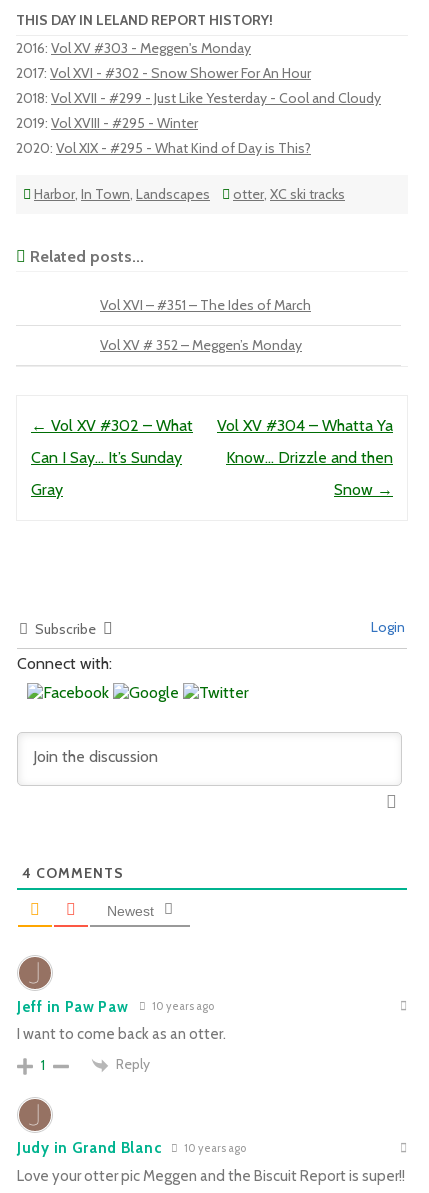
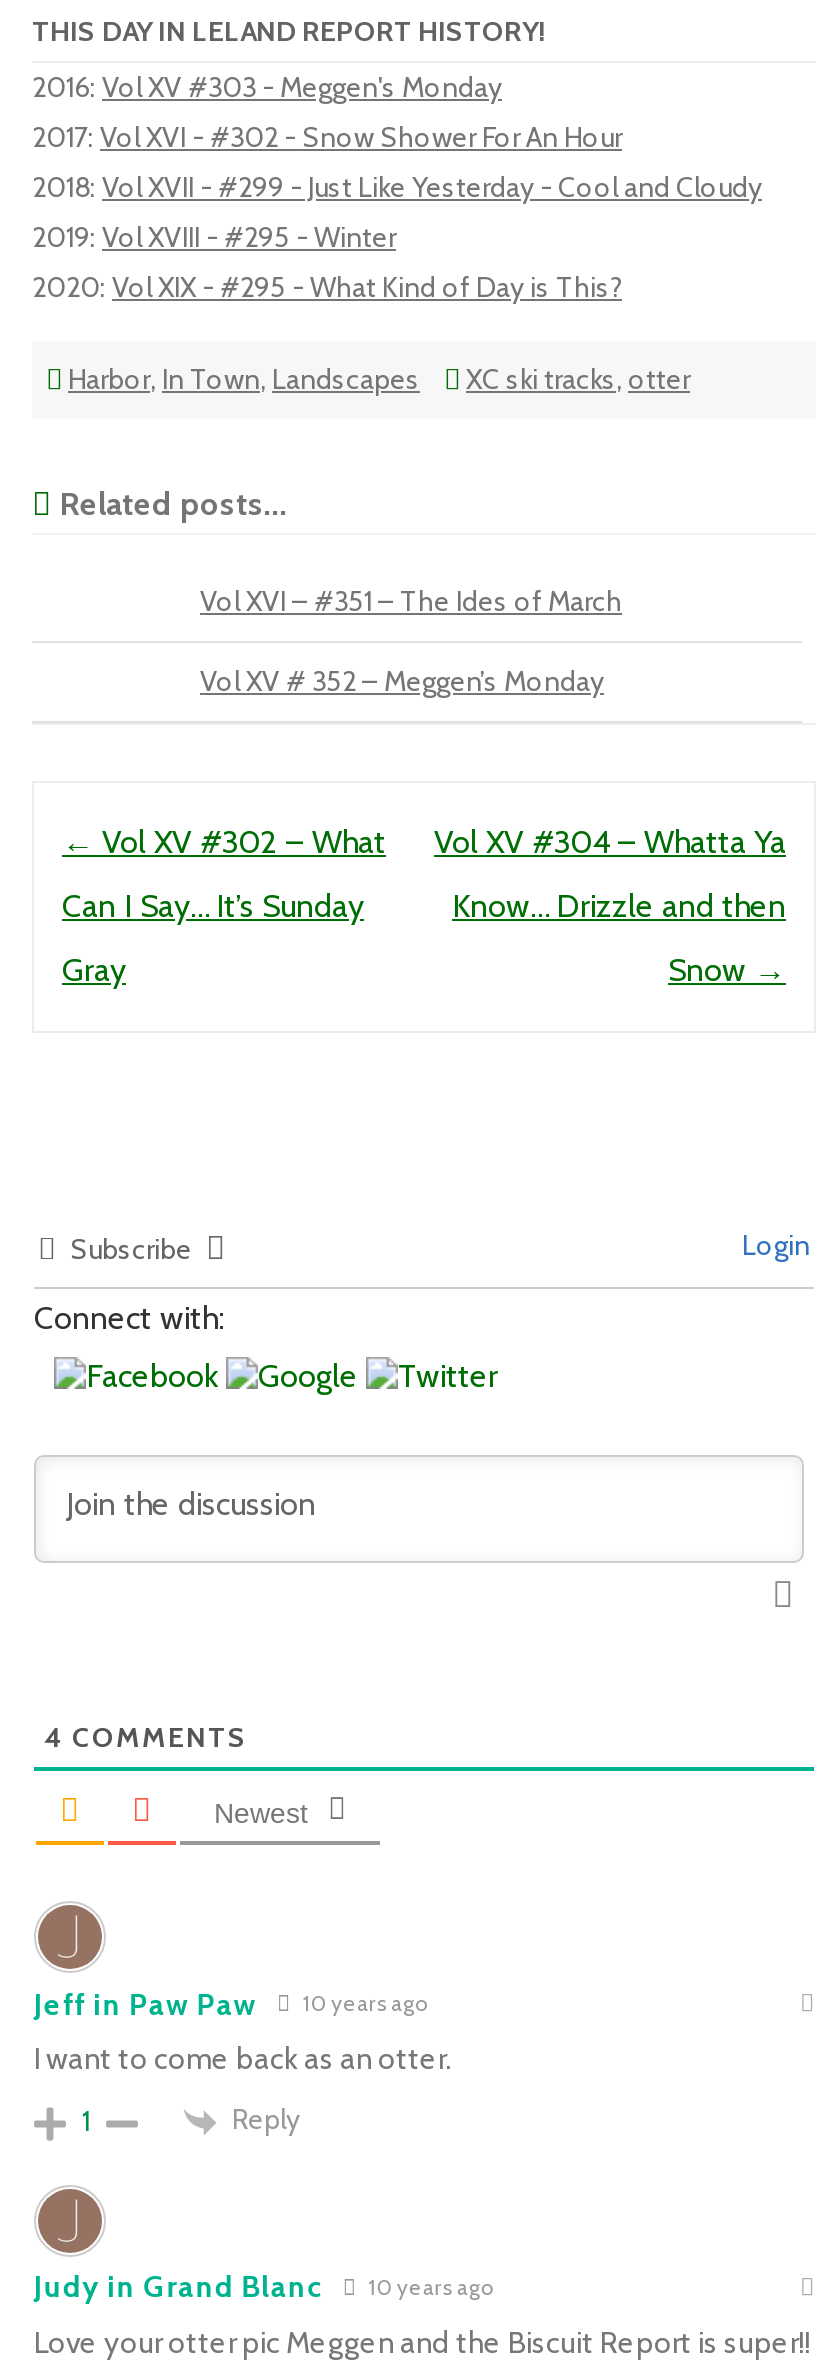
- otter, XC ski tracks
+ XC ski tracks, otter
